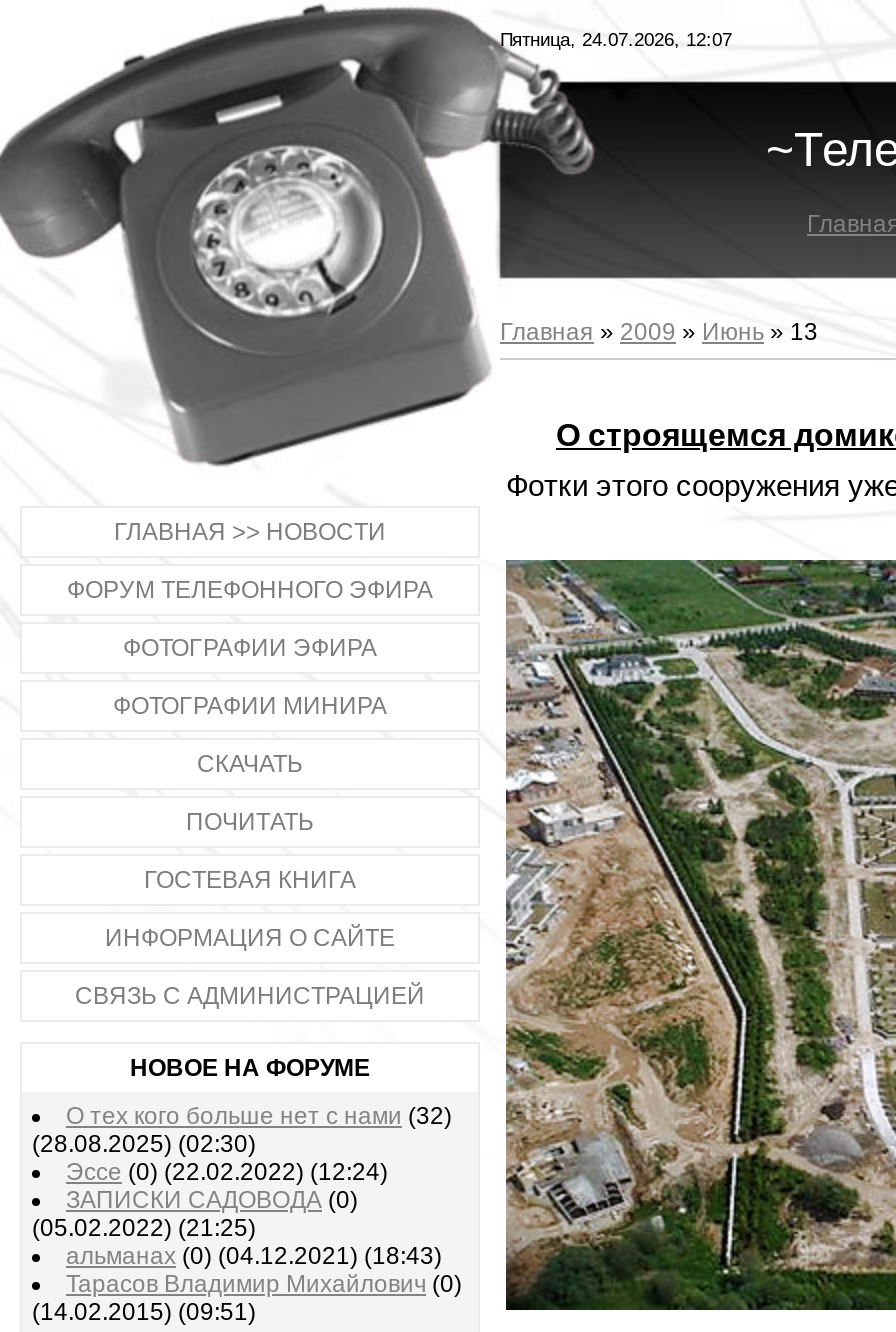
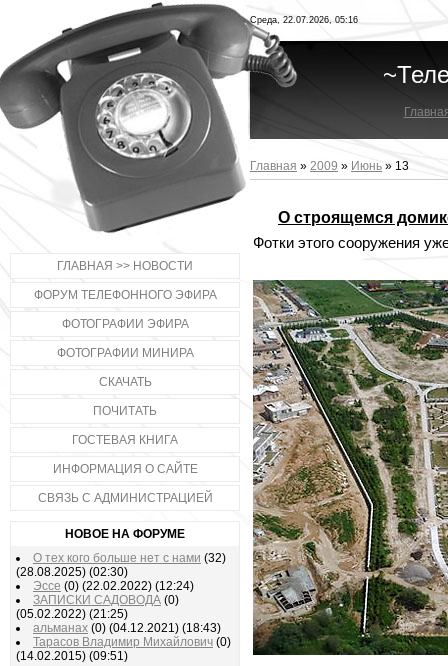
- Пятница, 24.07.2026, 12:07
+ Среда, 22.07.2026, 05:16
